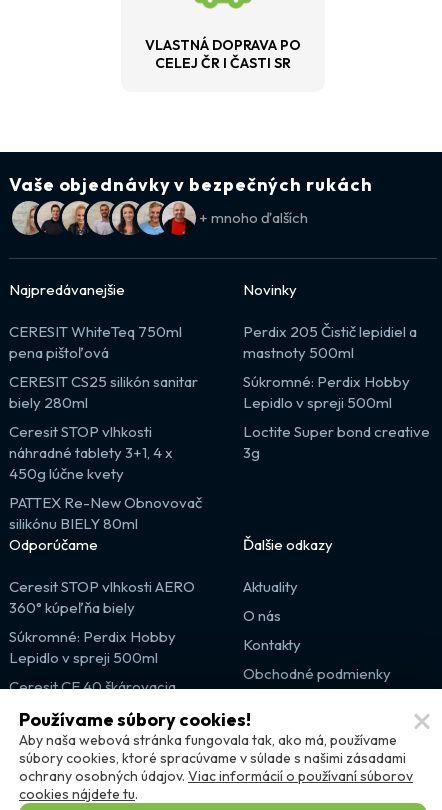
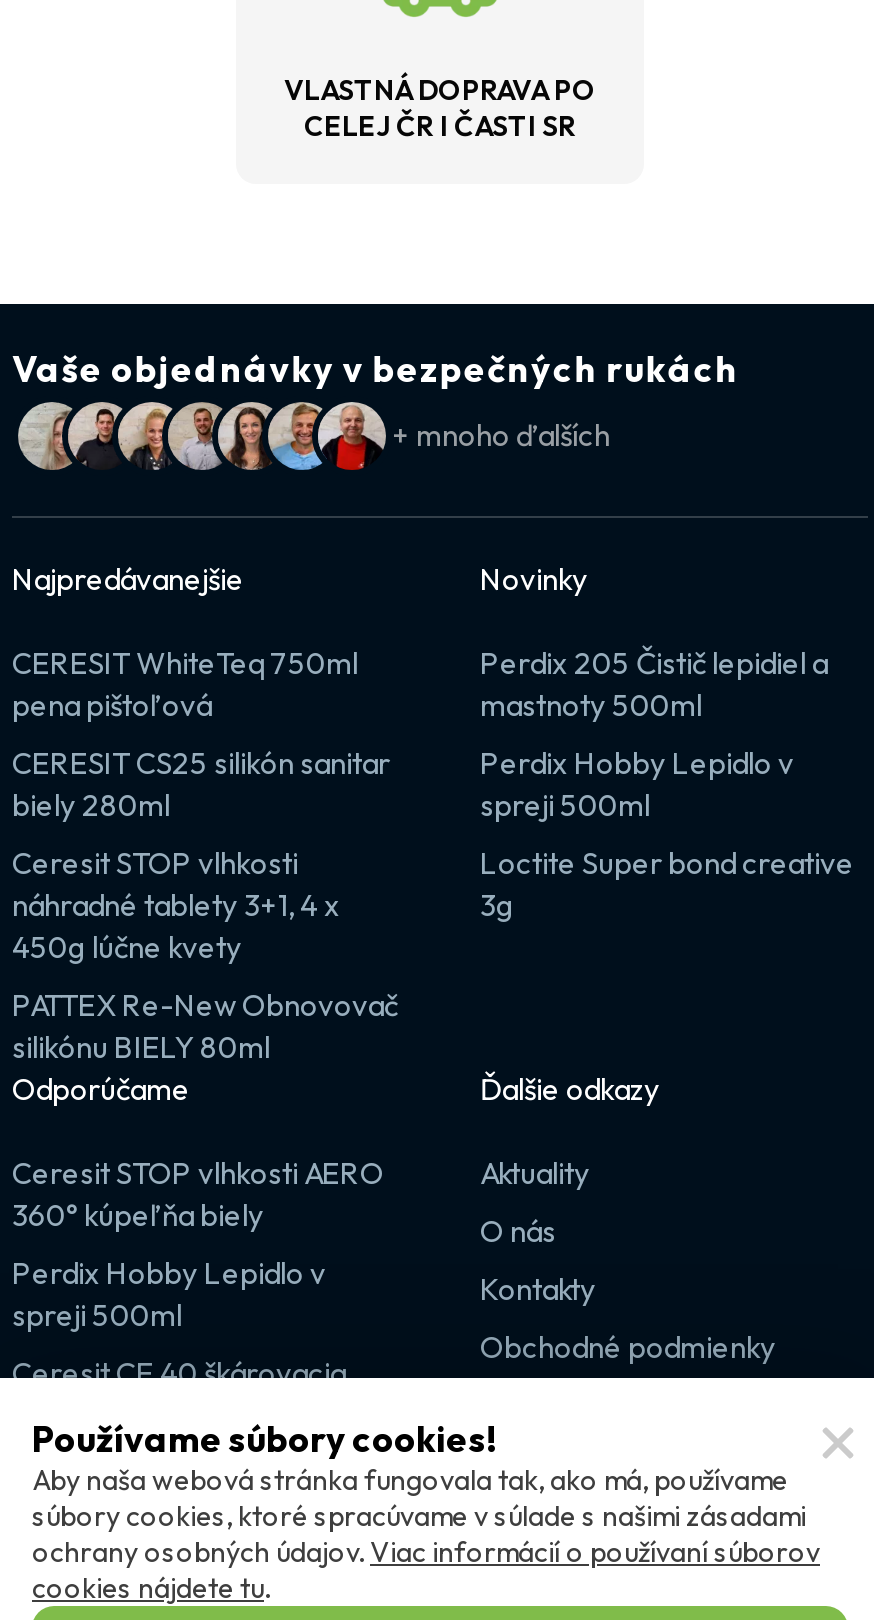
- Súkromné: Perdix Hobby
- Lepidlo v spreji 500ml
+ Perdix Hobby Lepidlo v
+ spreji 500ml

- Súkromné: Perdix Hobby
- Lepidlo v spreji 500ml
+ Perdix Hobby Lepidlo v
+ spreji 500ml
